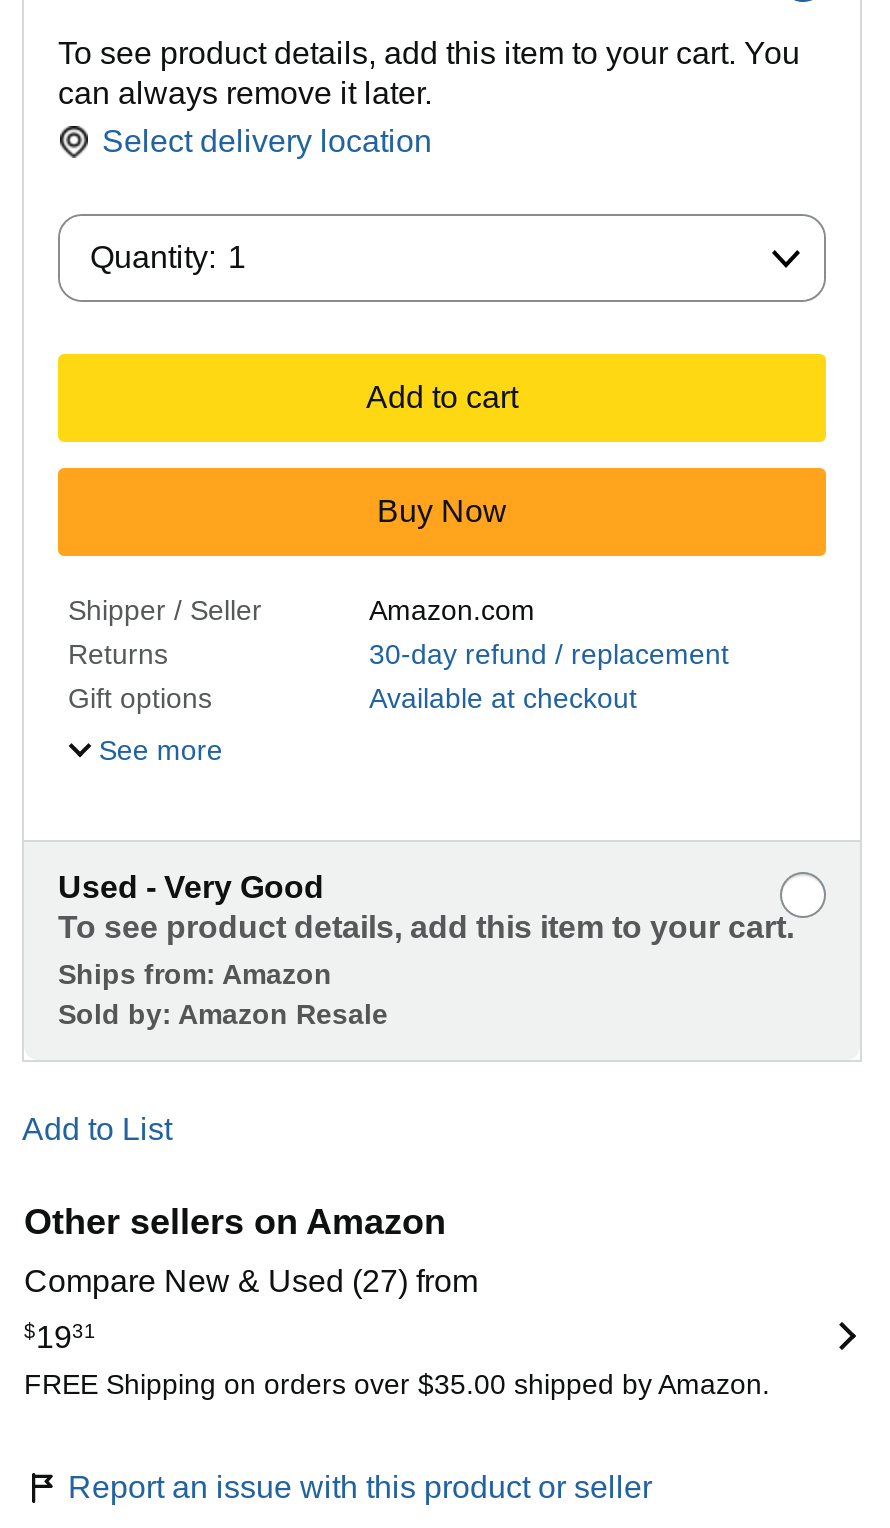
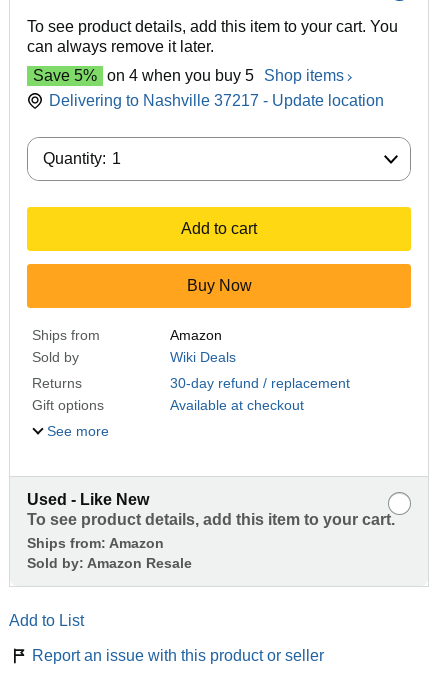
- Select delivery location
+ Save 5% on 4 when you buy 5 Shop items
+ Delivering to Nashville 37217 - Update location

moved down: Quantity: 1 | Add to cart | Buy Now

- Shipper / Seller
- Amazon.com
+ Ships from
+ Amazon
+ Sold by
+ Wiki Deals

moved down: Returns | 30-day refund / replacement | Gift options | Available at checkout | See more

- Used - Very Good
+ Used - Like New

moved down: To see product details, add this item to your cart. | Ships from: Amazon | Sold by: Amazon Resale | Add to List

- Other sellers on Amazon
- Compare New & Used (27) from
- $1931
- FREE Shipping on orders over $35.00 shipped by Amazon.
